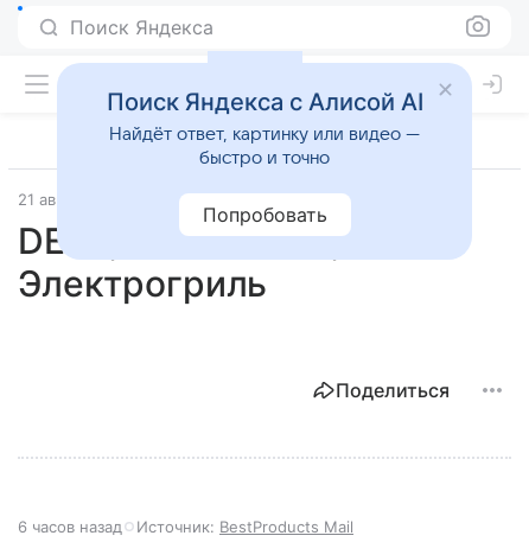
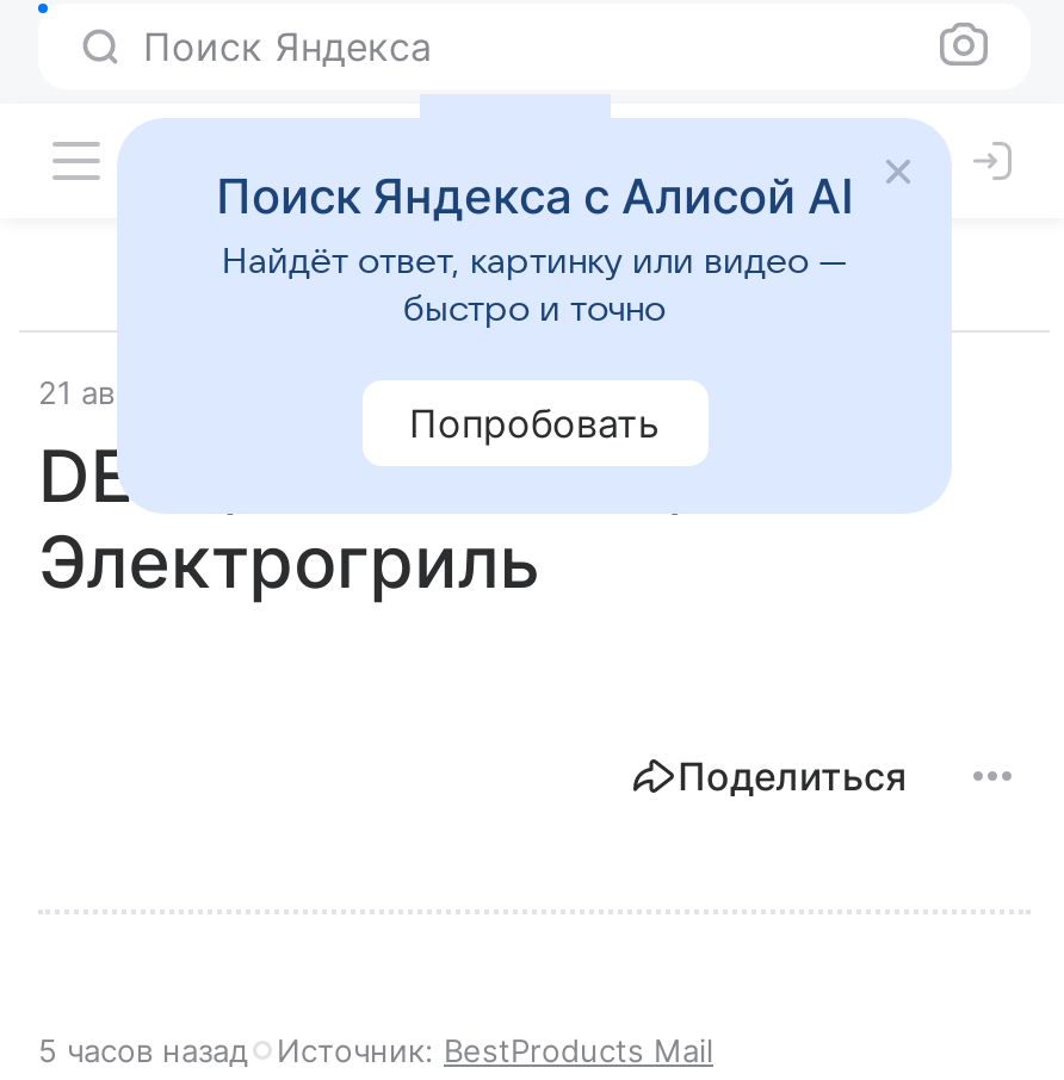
- 6 часов назад Источник: BestProducts Mail
+ 5 часов назад Источник: BestProducts Mail
